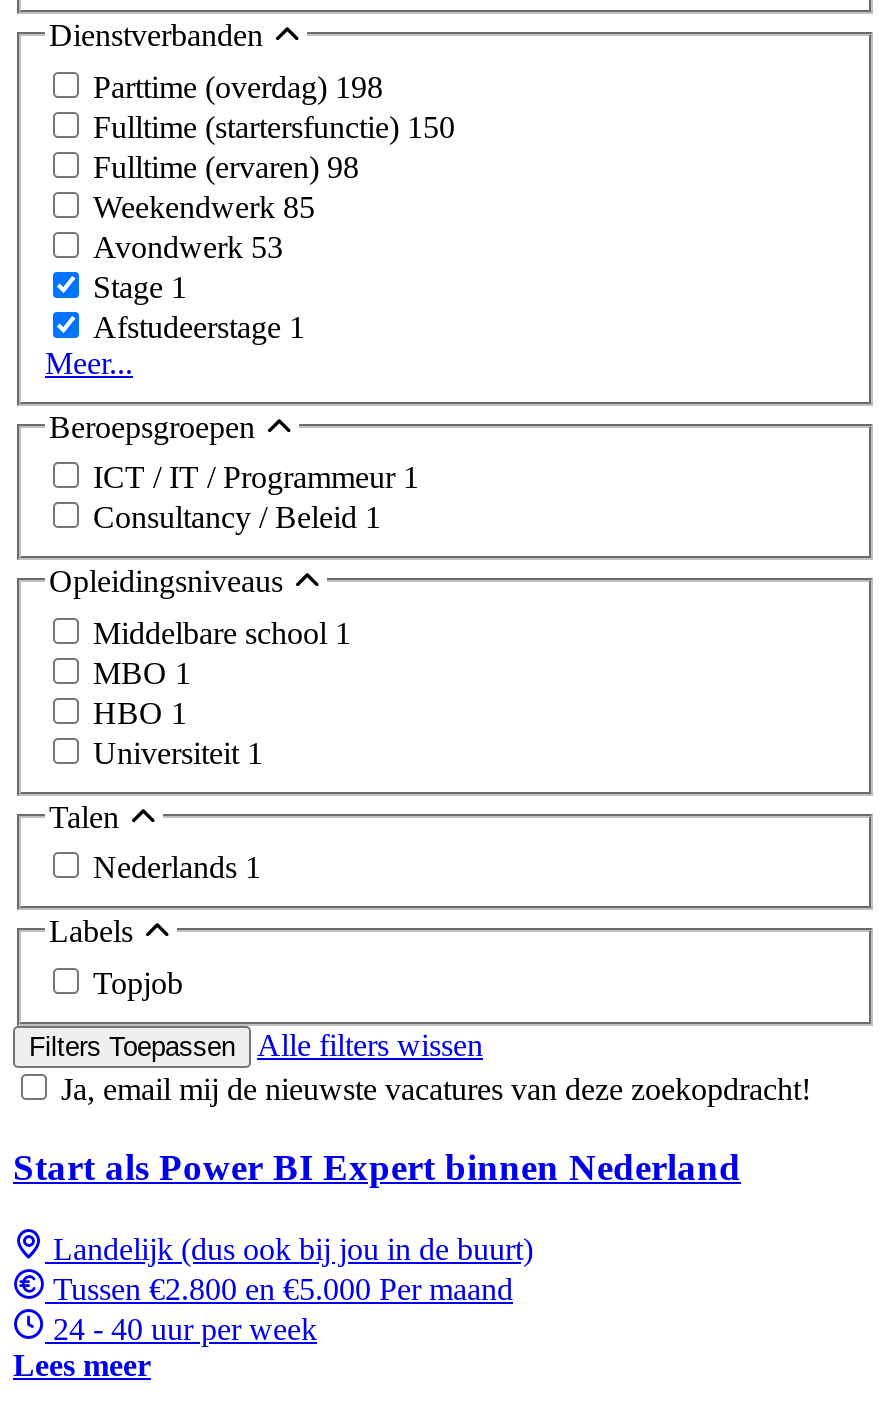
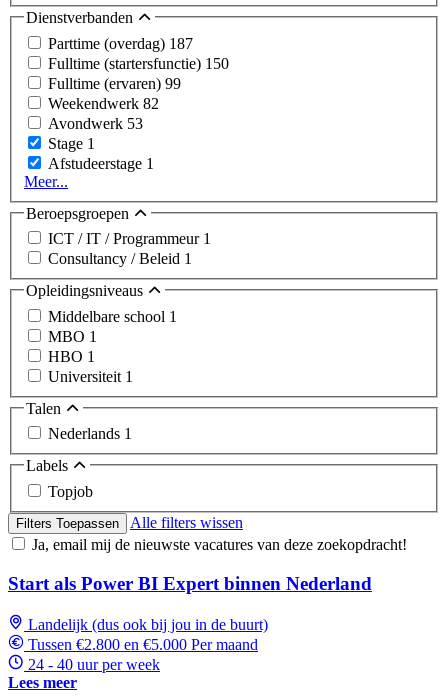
- Parttime (overdag) 198
+ Parttime (overdag) 187

- Fulltime (ervaren) 98
+ Fulltime (ervaren) 99

- Weekendwerk 85
+ Weekendwerk 82
